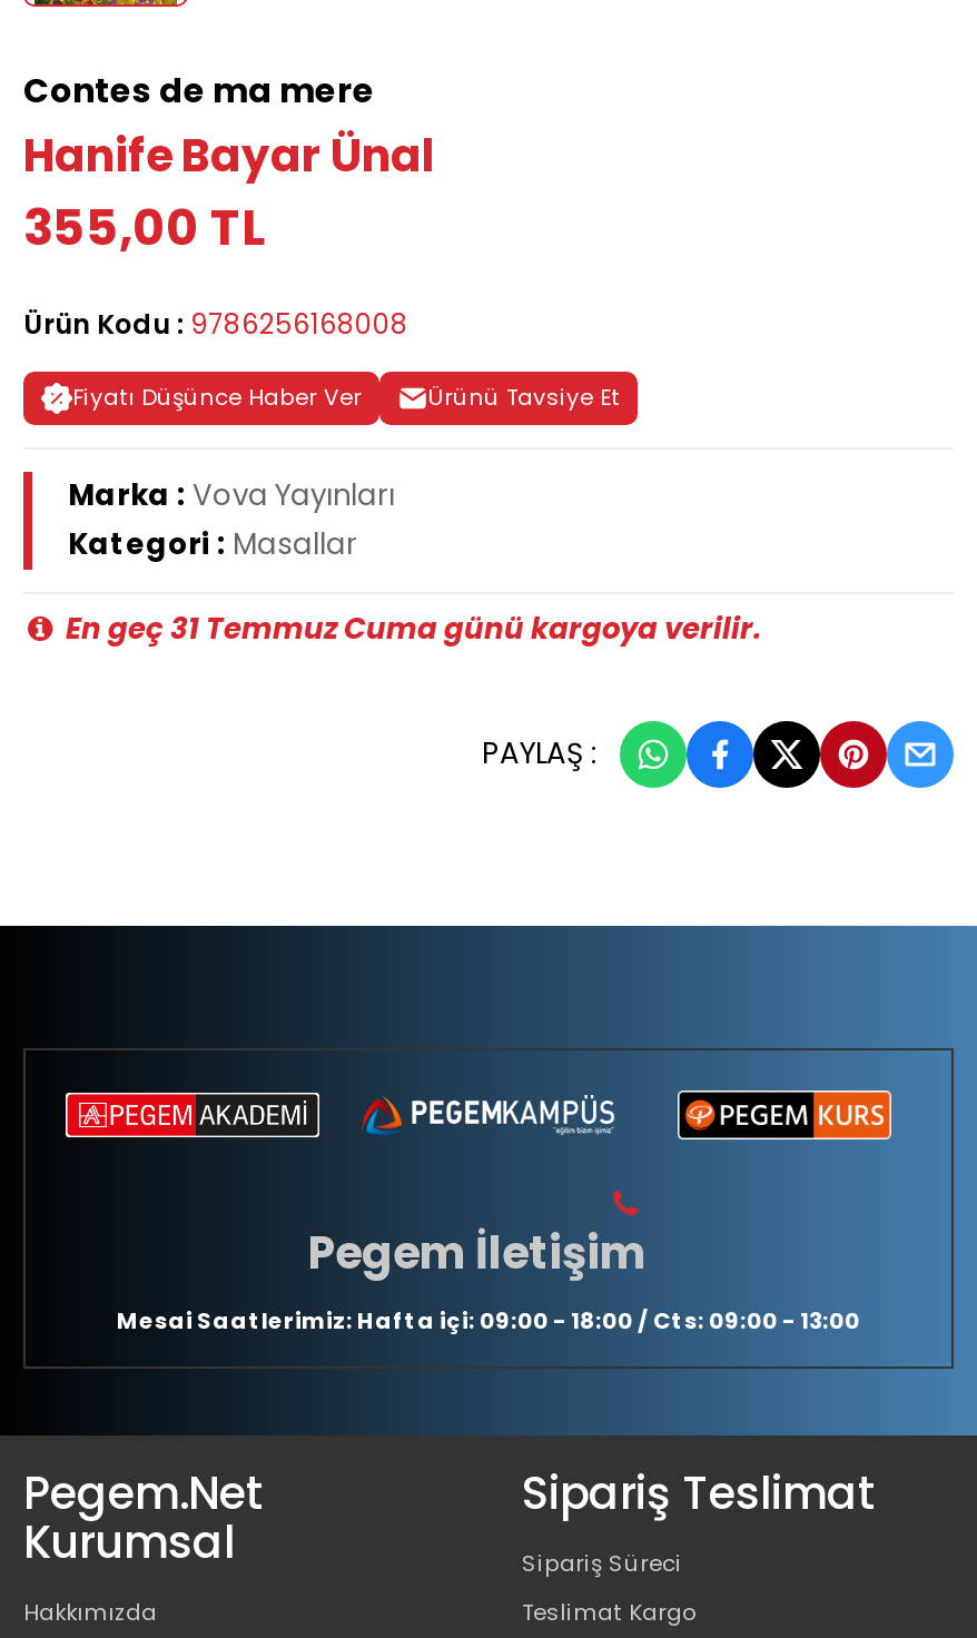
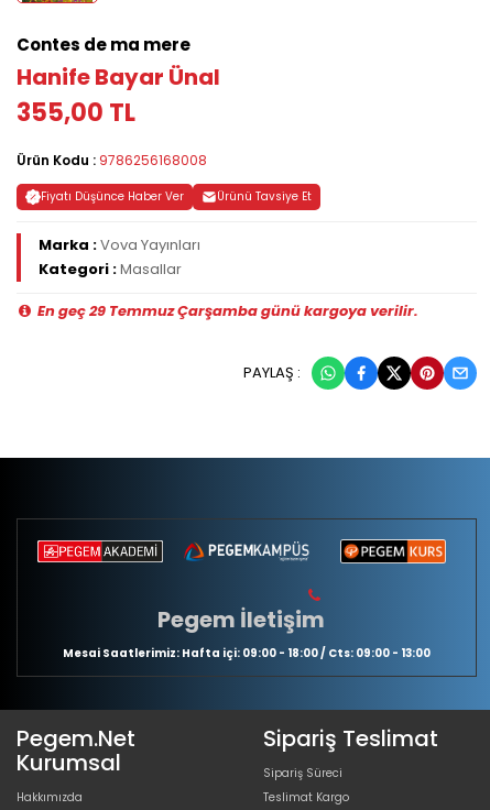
- En geç 31 Temmuz Cuma günü kargoya verilir.
+ En geç 29 Temmuz Çarşamba günü kargoya verilir.
